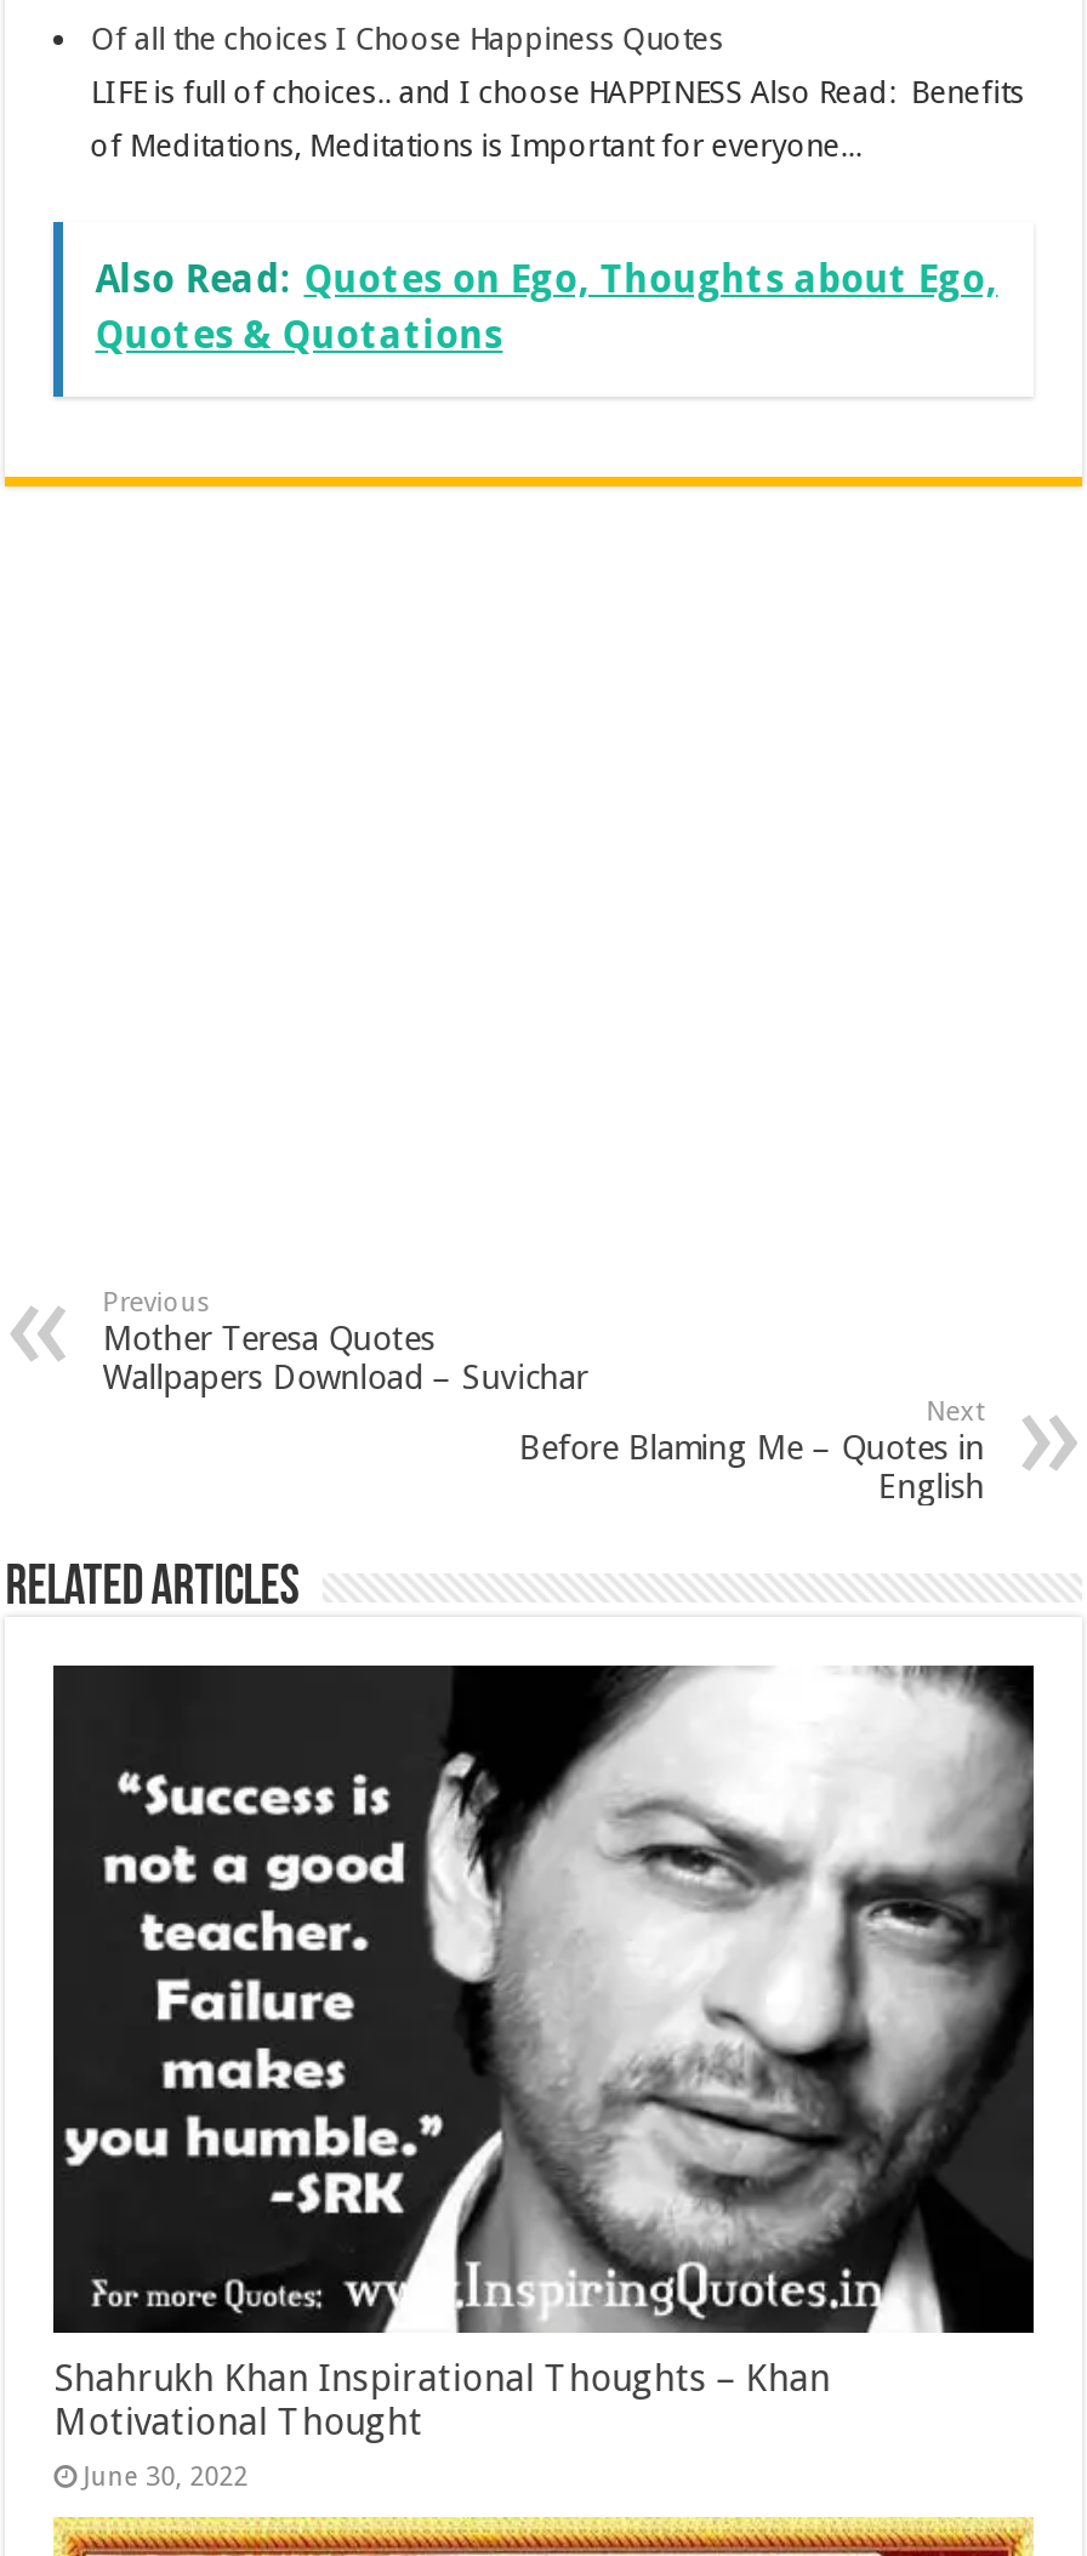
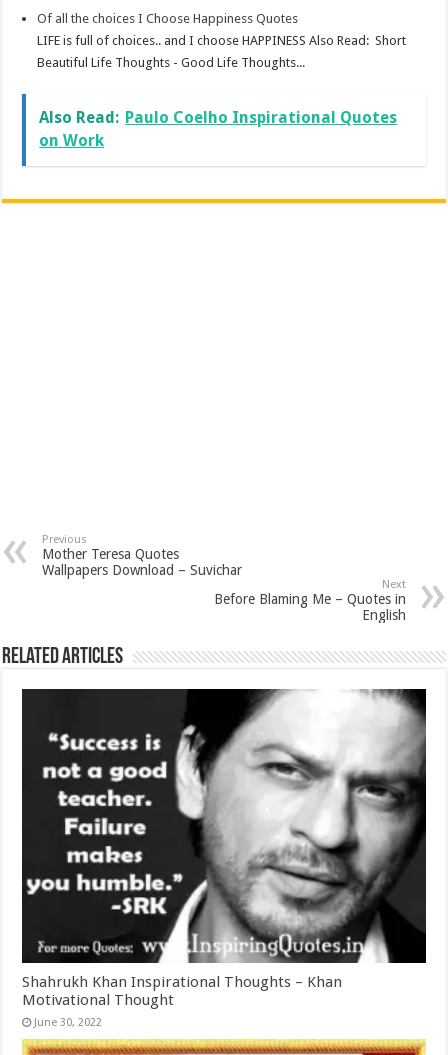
- LIFE is full of choices.. and I choose HAPPINESS Also Read: Benefits
+ LIFE is full of choices.. and I choose HAPPINESS Also Read: Short

- of Meditations, Meditations is Important for everyone...
+ Beautiful Life Thoughts - Good Life Thoughts...

- Also Read: Quotes on Ego, Thoughts about Ego,
- Quotes & Quotations
+ Also Read: Paulo Coelho Inspirational Quotes
+ on Work
